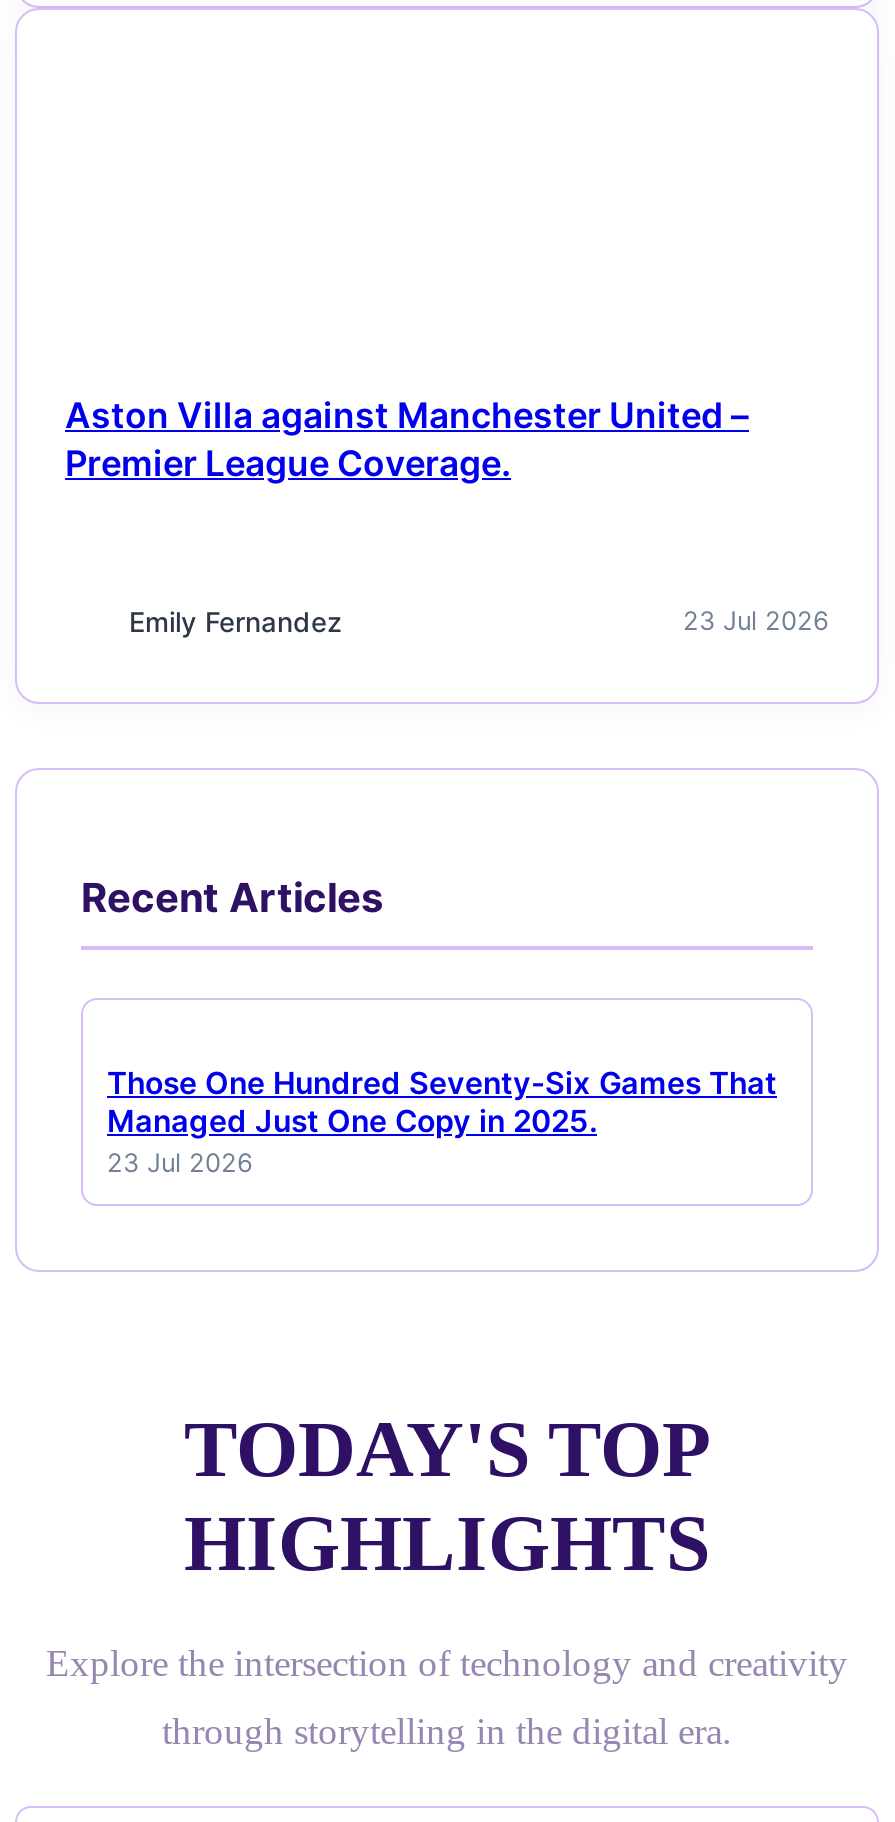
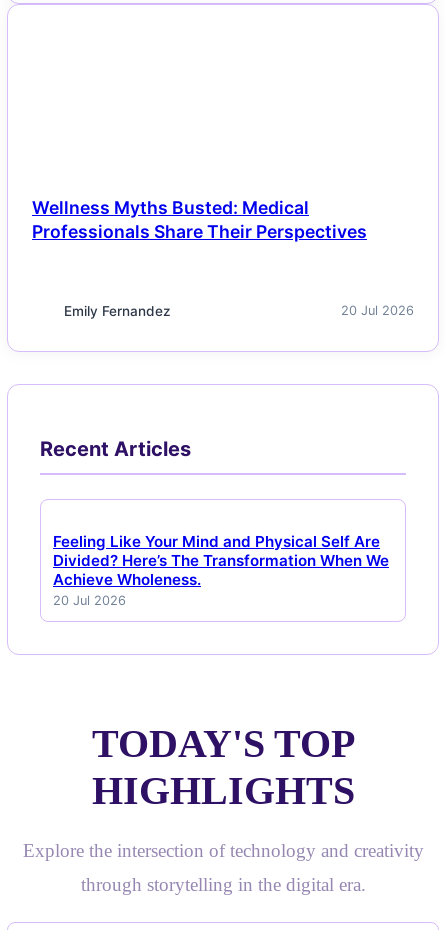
- Aston Villa against Manchester United –
- Premier League Coverage.
+ Wellness Myths Busted: Medical
+ Professionals Share Their Perspectives

- 23 Jul 2026
+ 20 Jul 2026

- Those One Hundred Seventy-Six Games That
- Managed Just One Copy in 2025.
- 23 Jul 2026
+ Feeling Like Your Mind and Physical Self Are
+ Divided? Here’s The Transformation When We
+ Achieve Wholeness.
+ 20 Jul 2026
